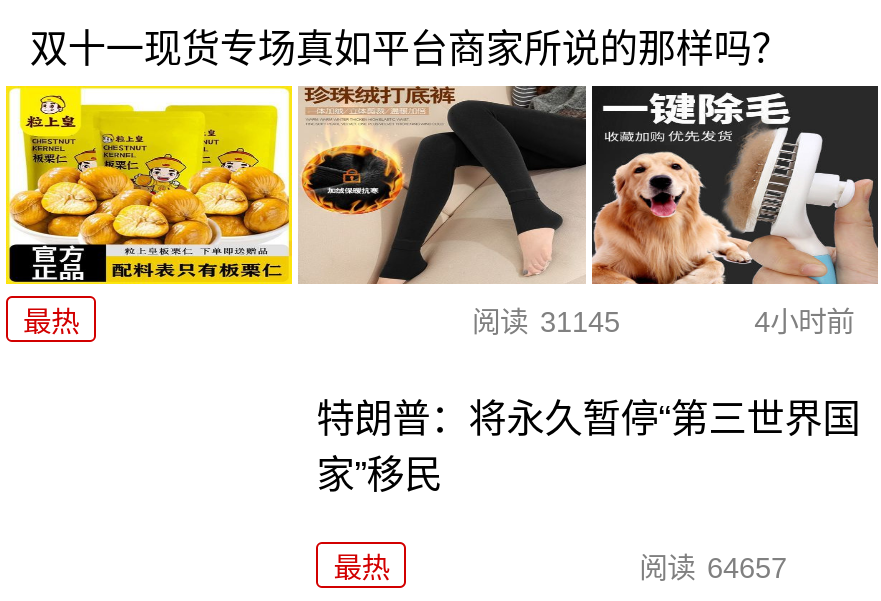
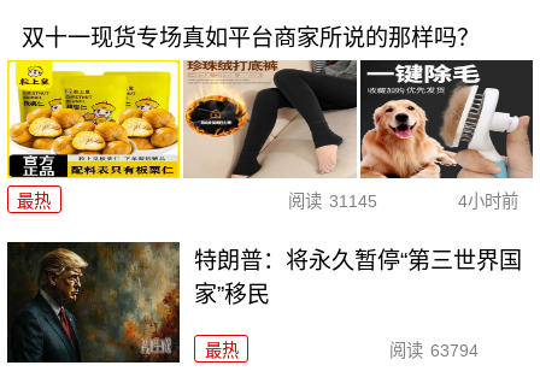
+ [image]

- 阅读 64657
+ 阅读 63794
